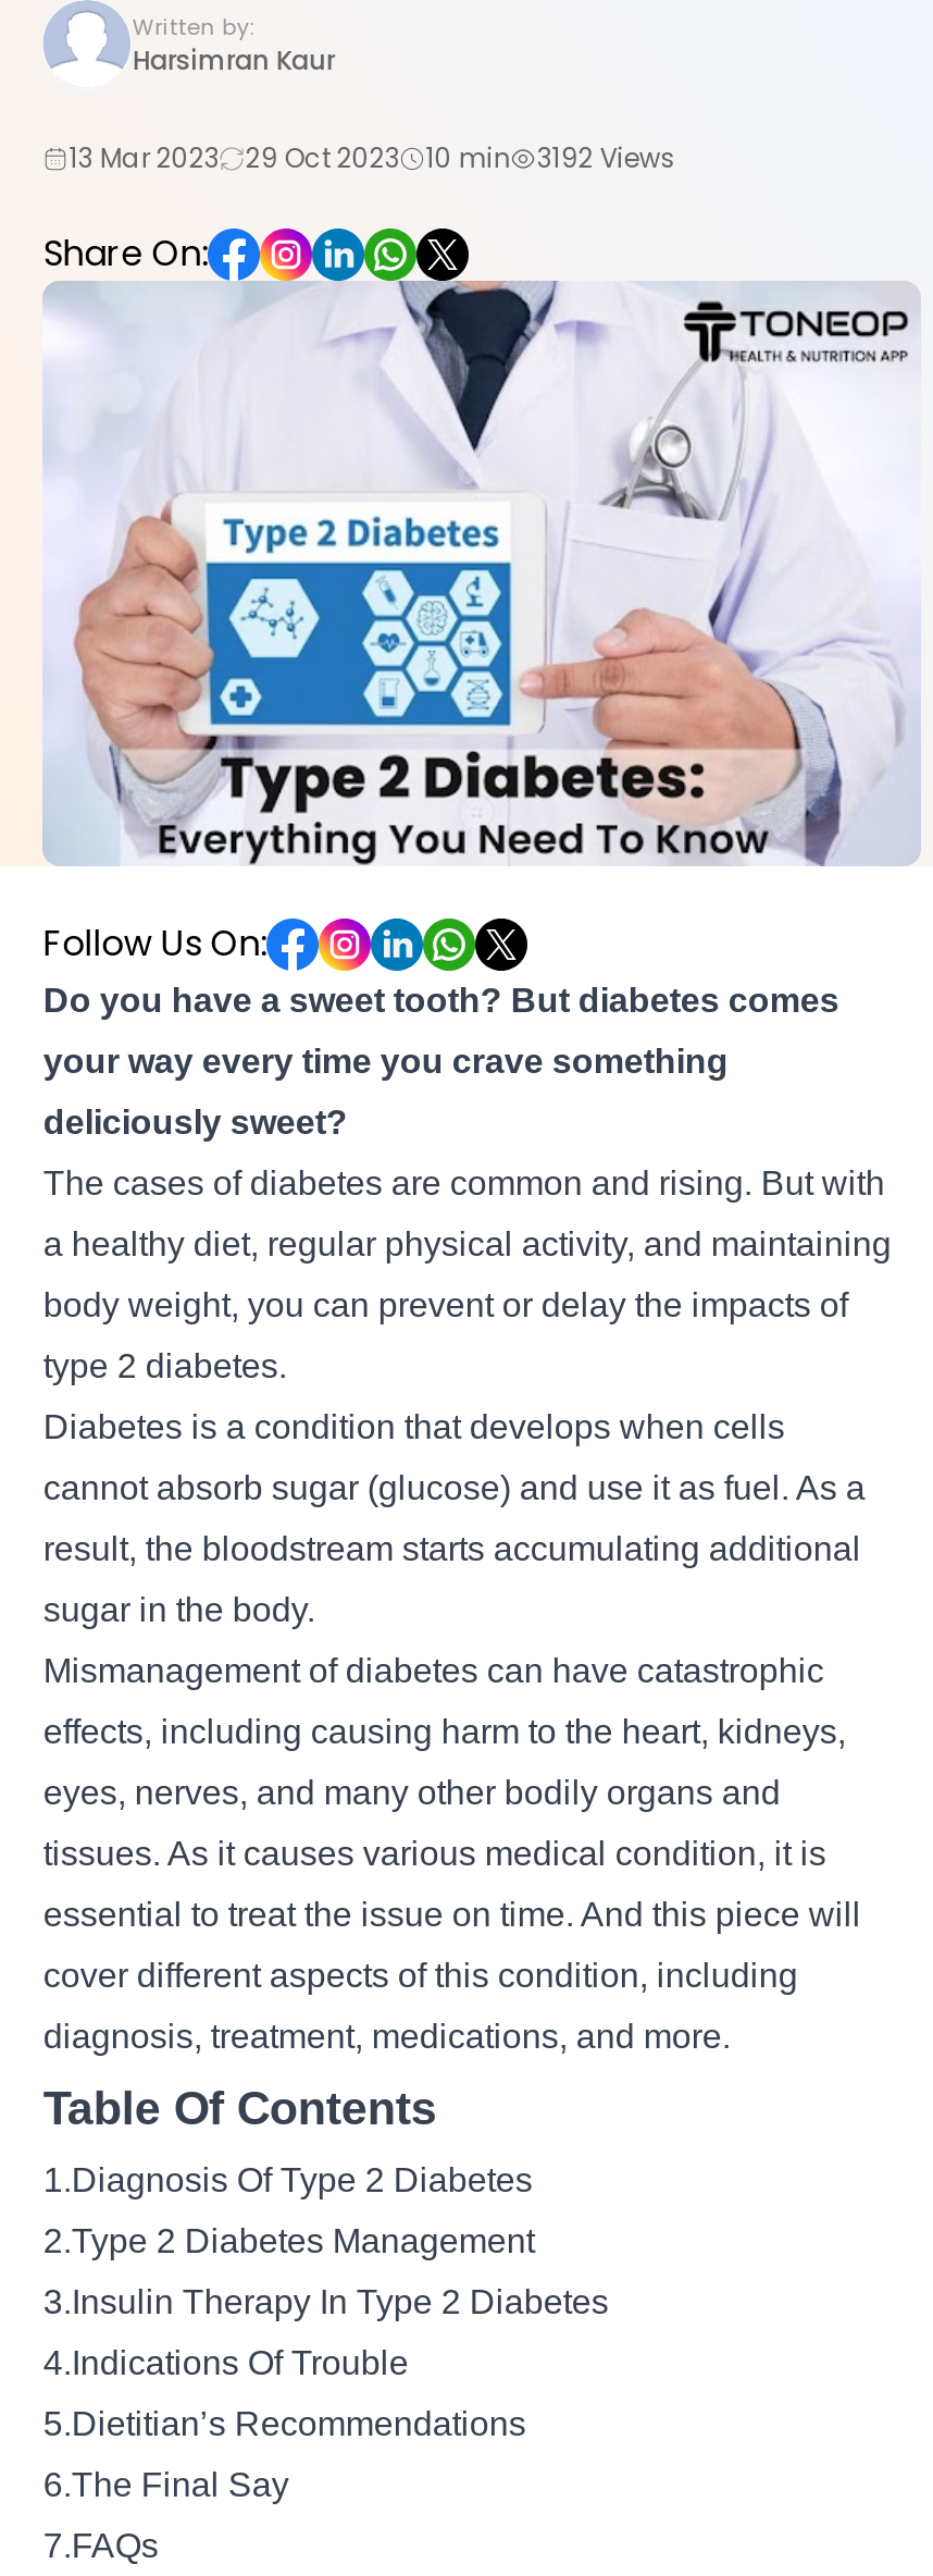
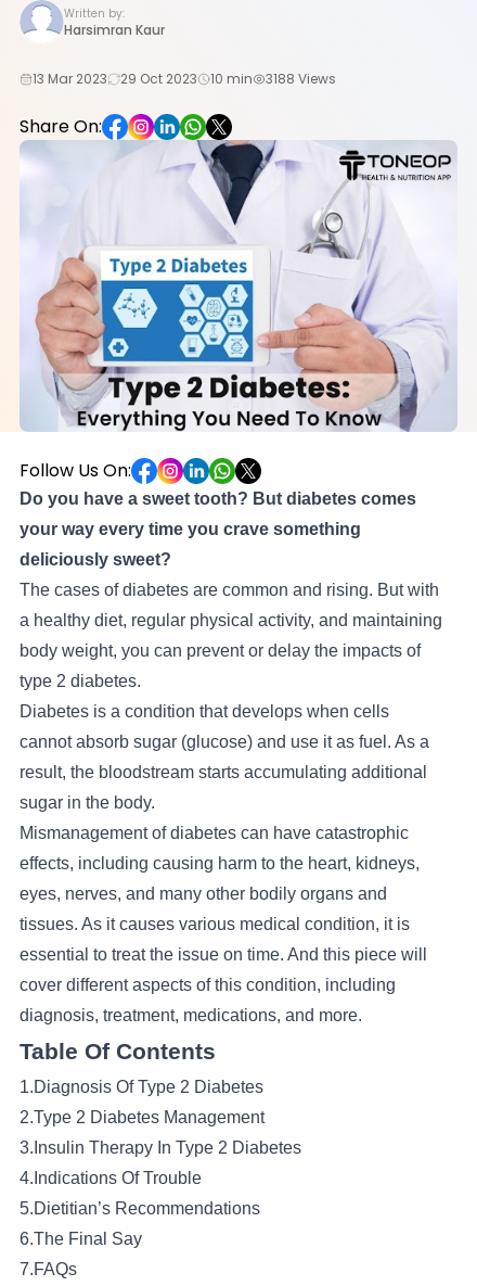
- 13 Mar 2023 29 Oct 2023 10 min 3192 Views
+ 13 Mar 2023 29 Oct 2023 10 min 3188 Views
